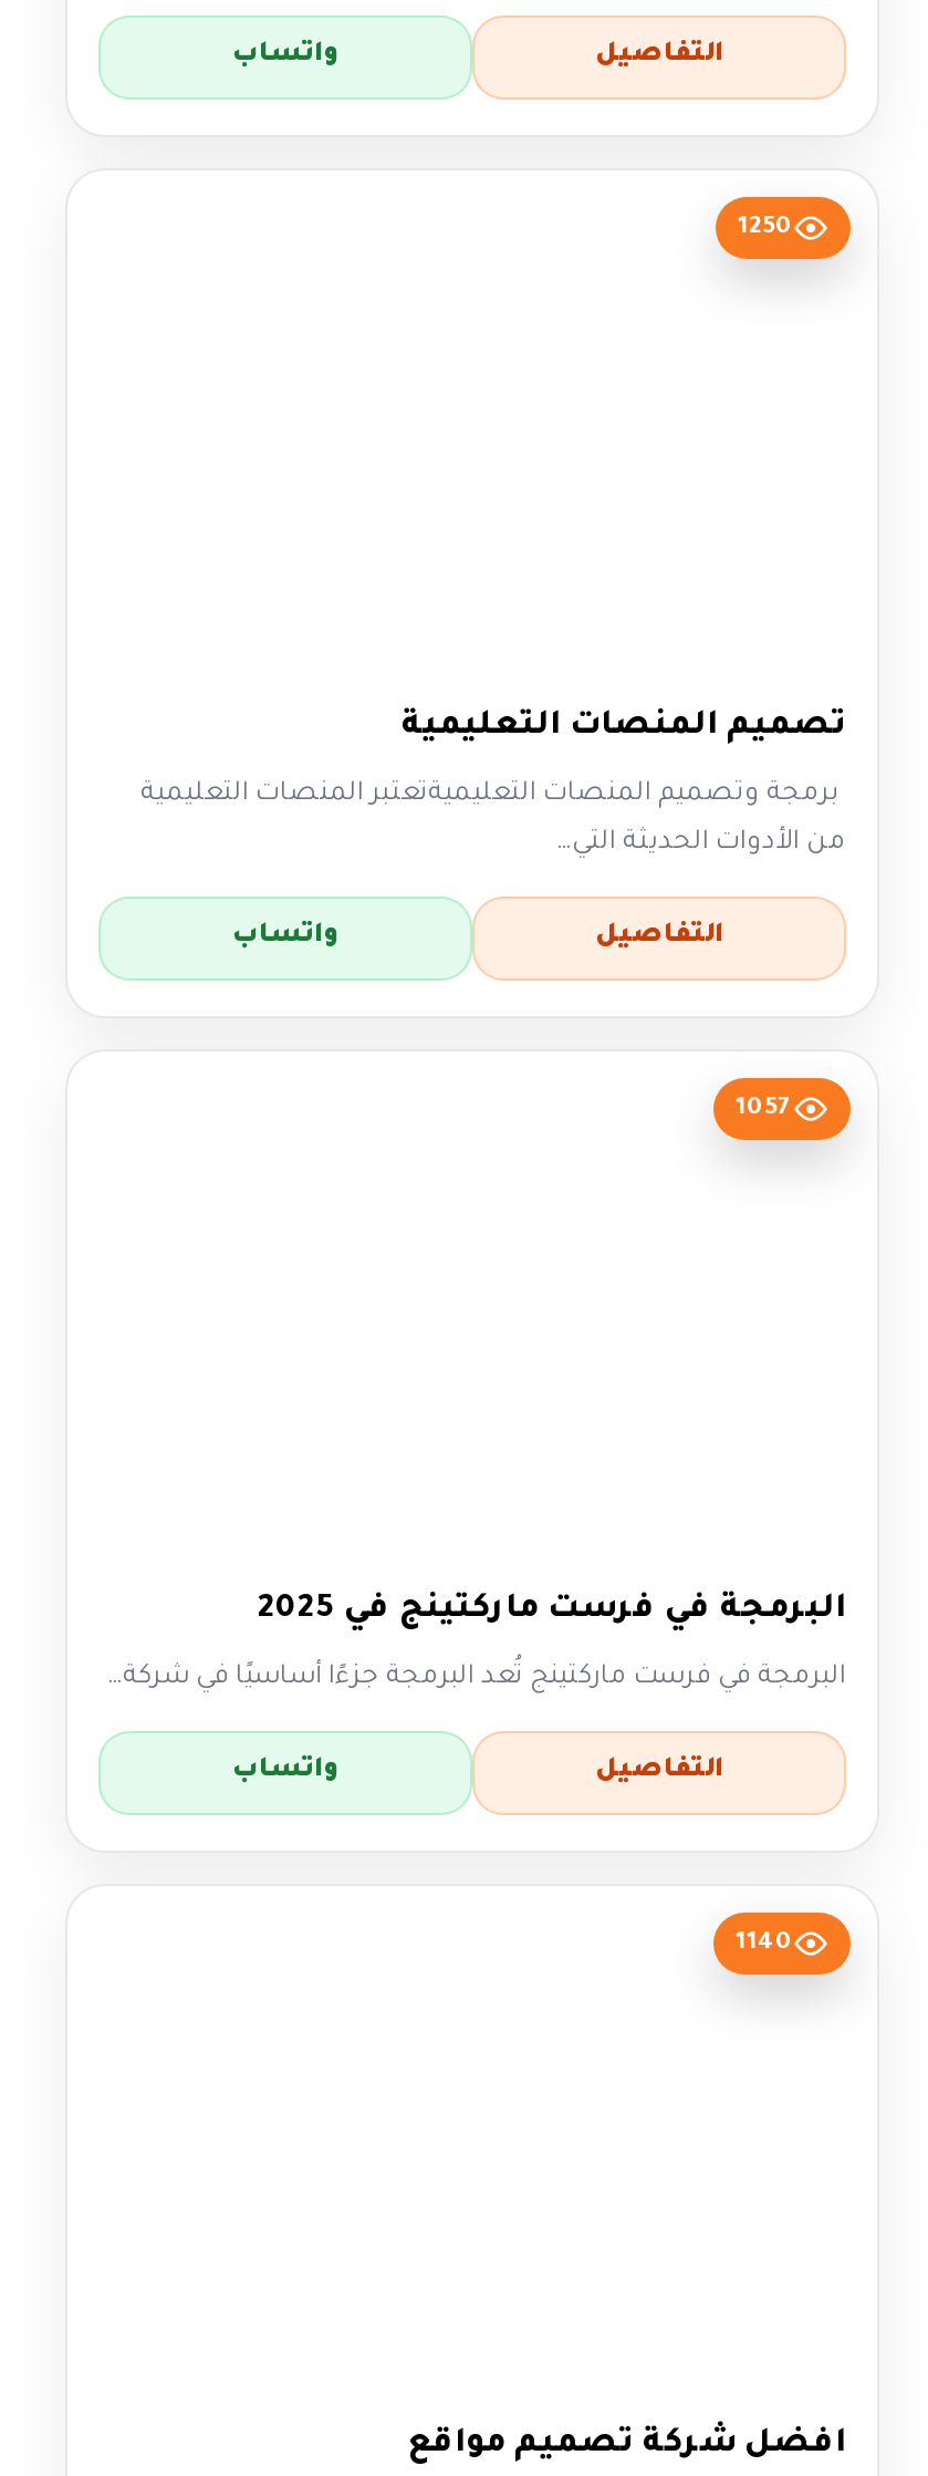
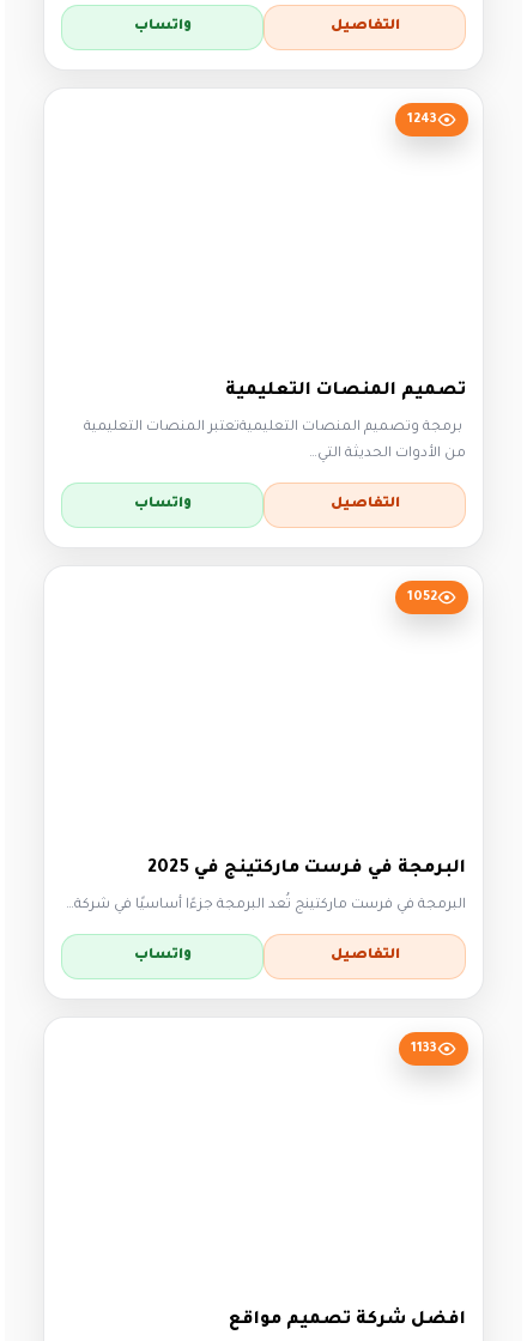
- 1250
+ 1243

- 1057
+ 1052

- 1140
+ 1133
